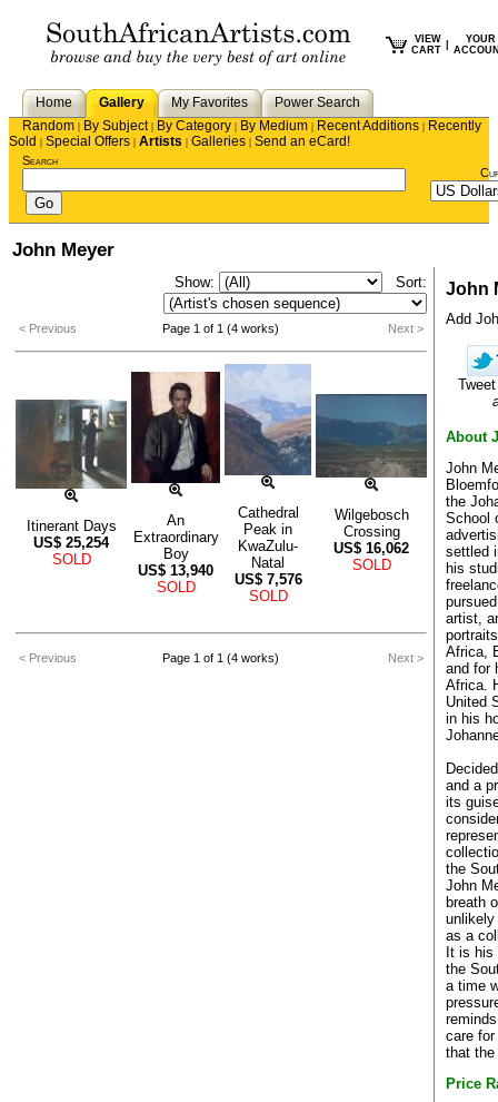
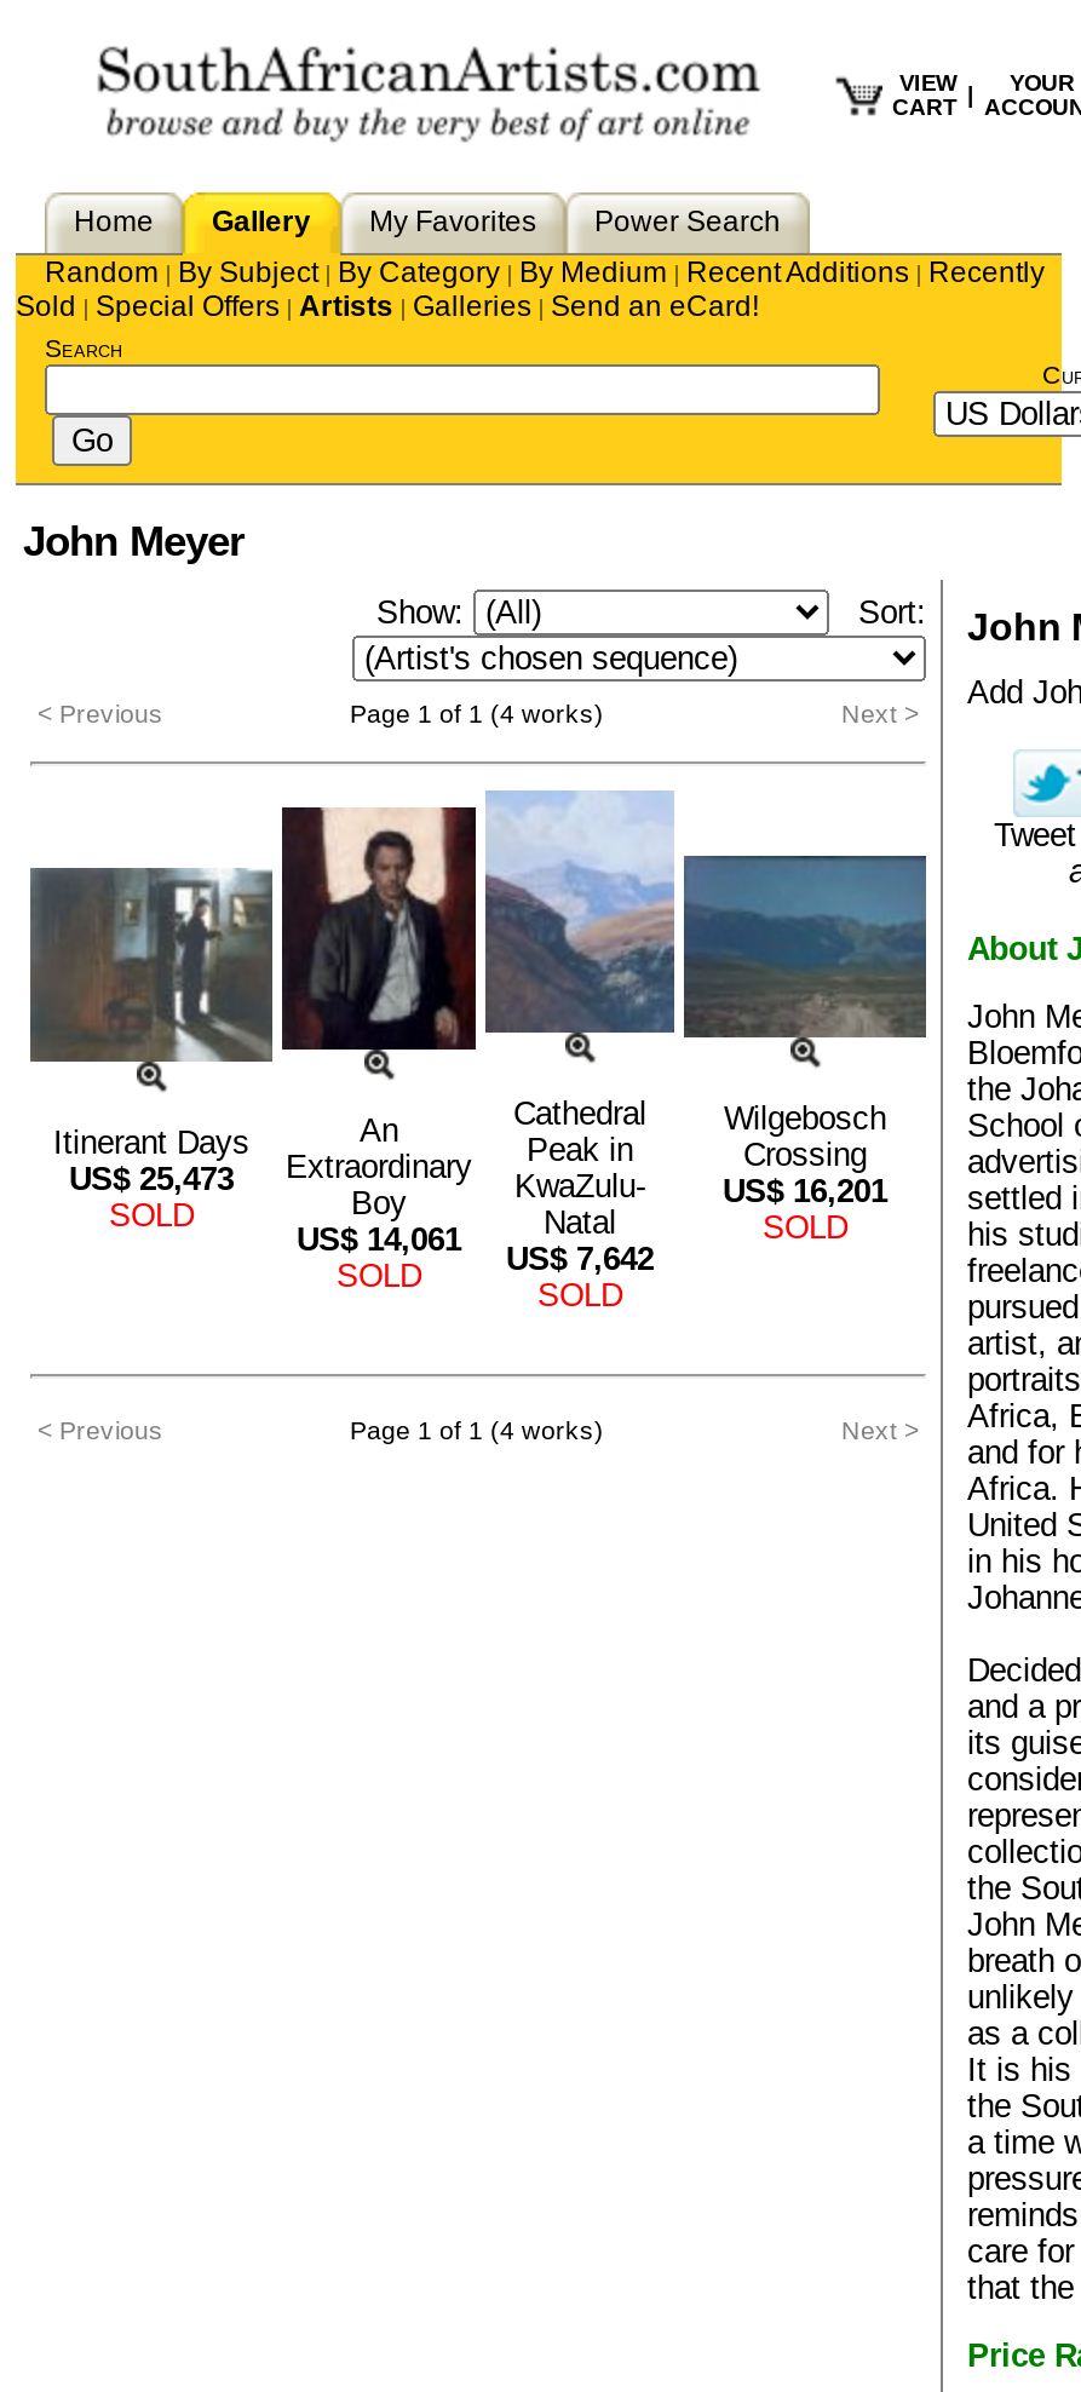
- US$25,254 Extraordinary Peak in
+ US$25,473 Extraordinary Peak in

- US$16,062
+ US$16,201

- US$13,940
+ US$14,061

- US$7,576
+ US$7,642
